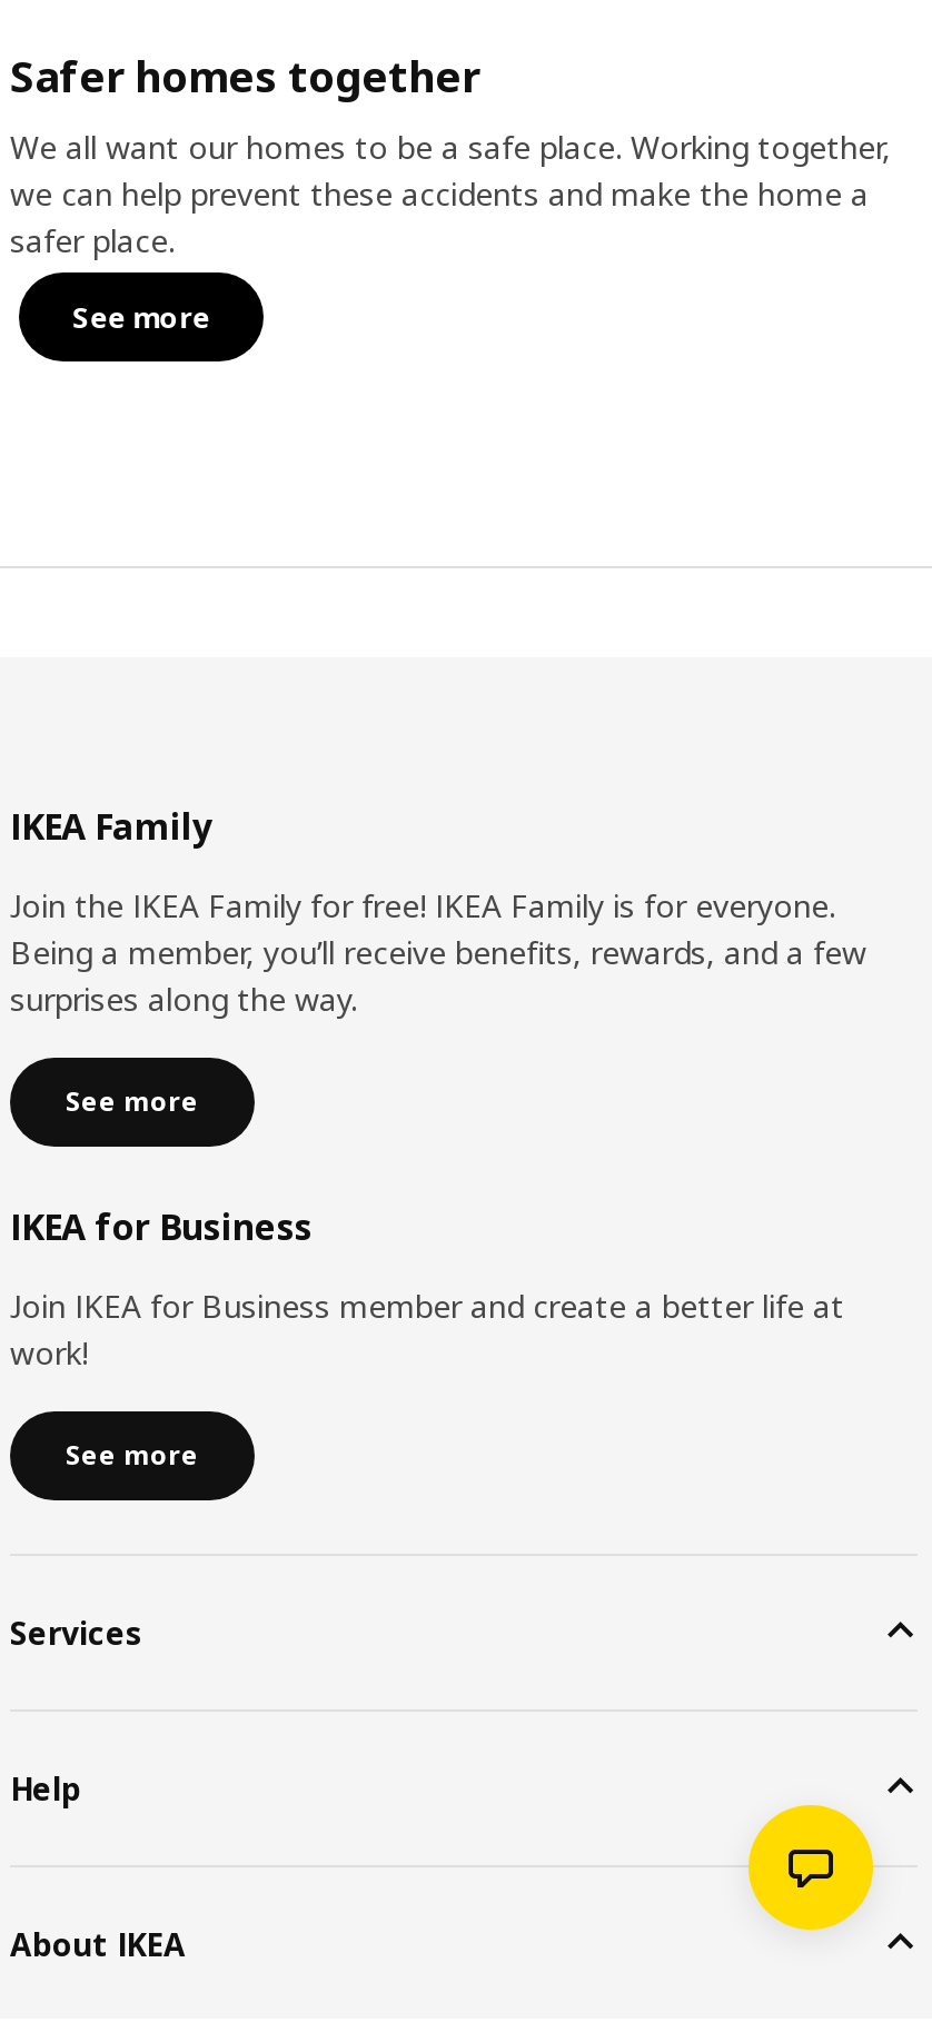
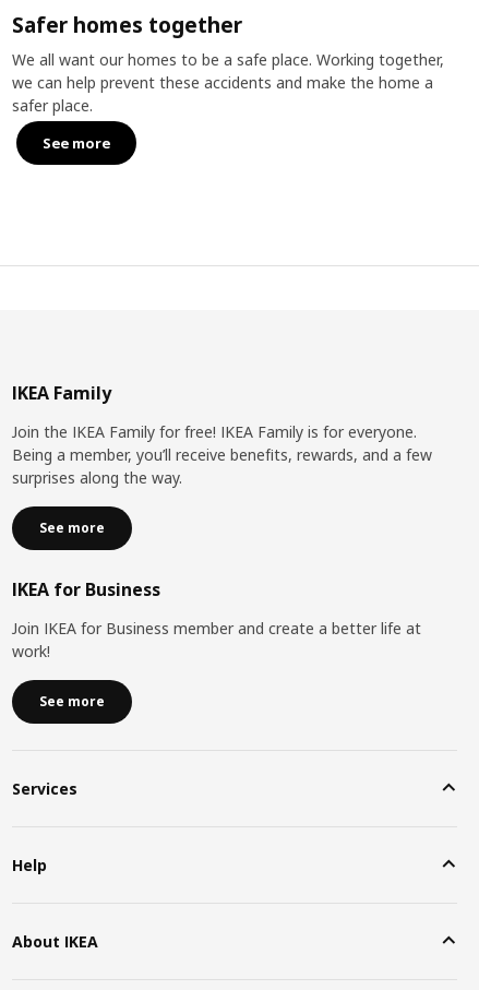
- [image]
